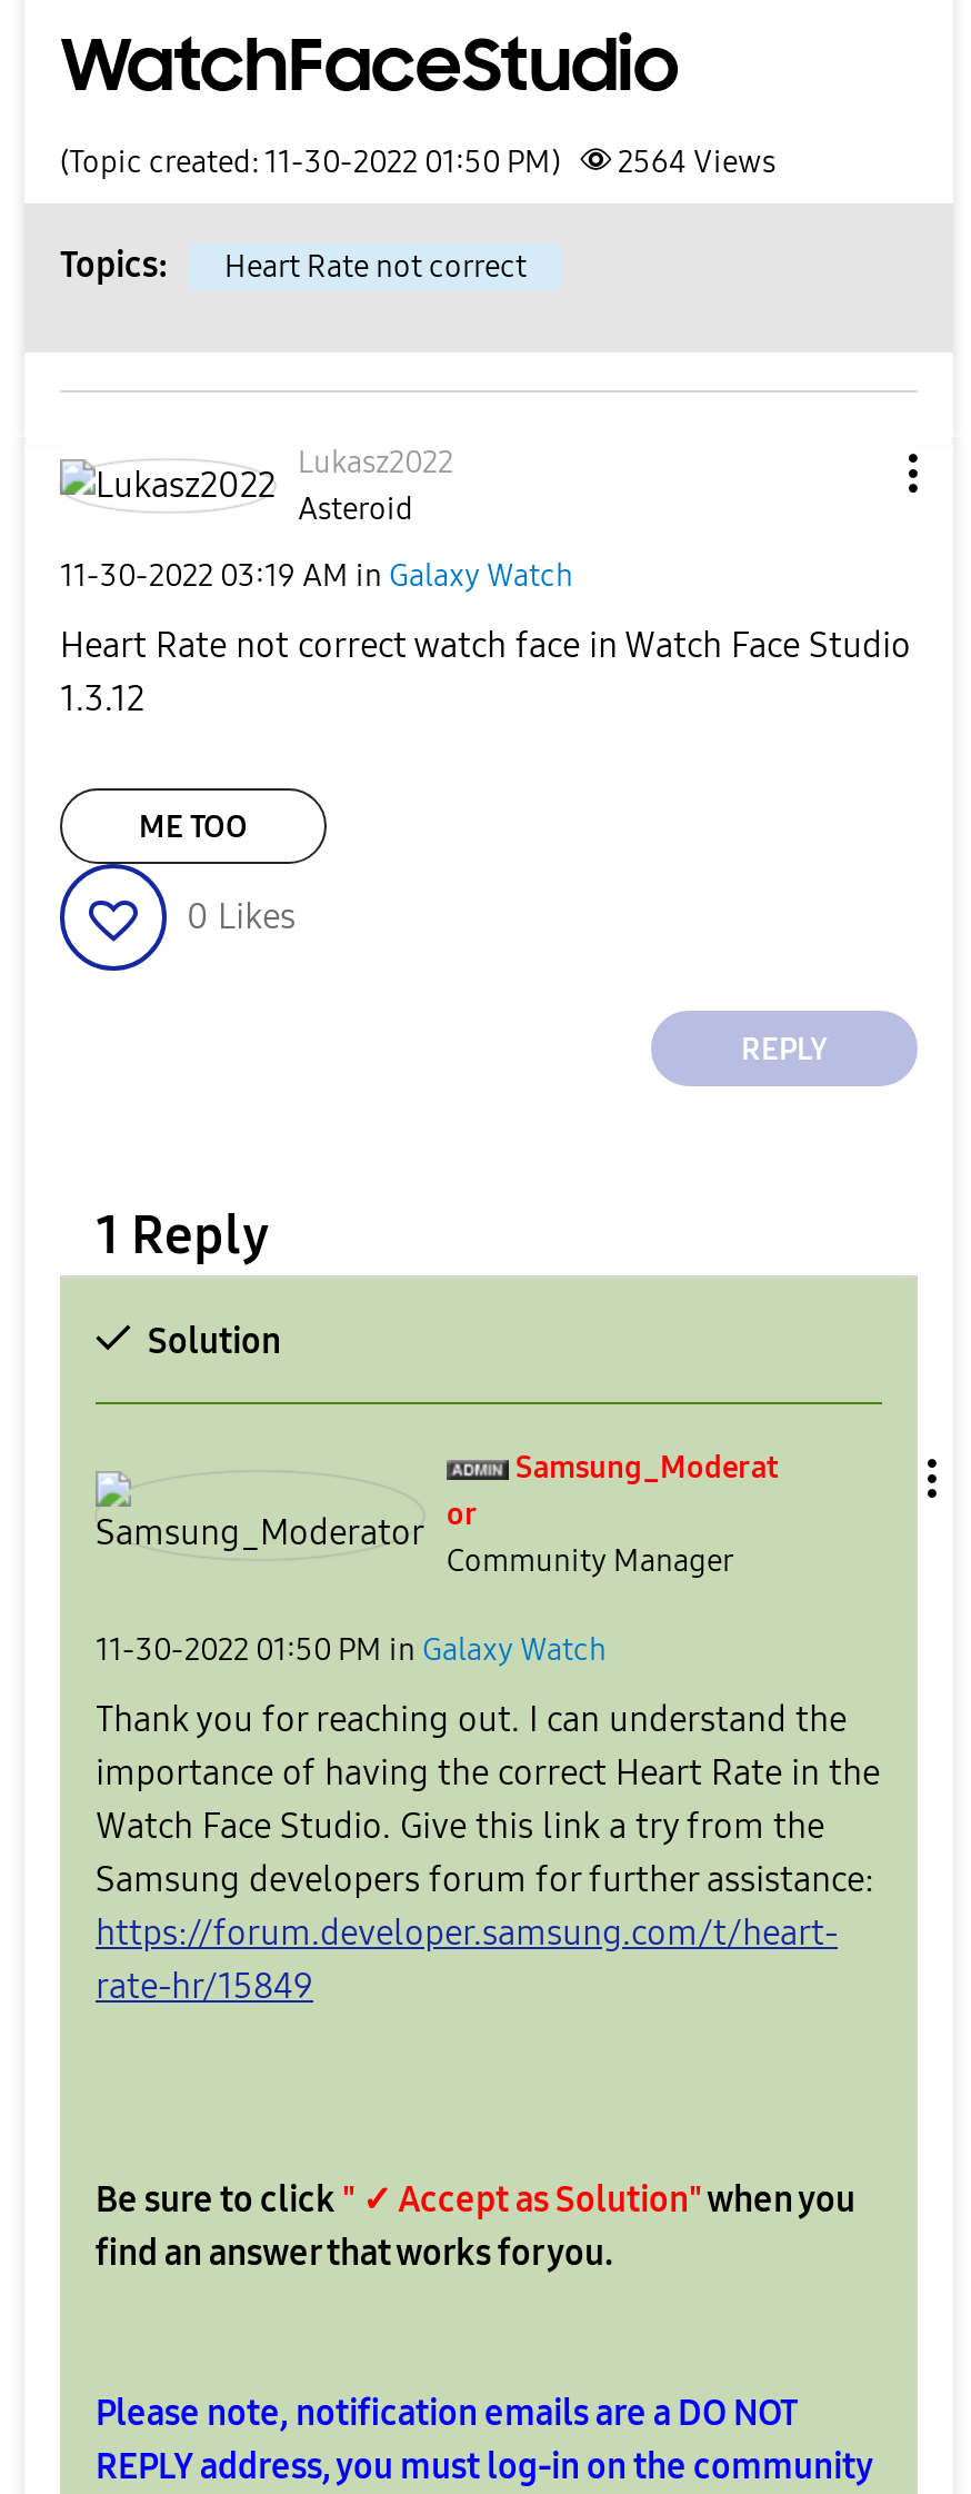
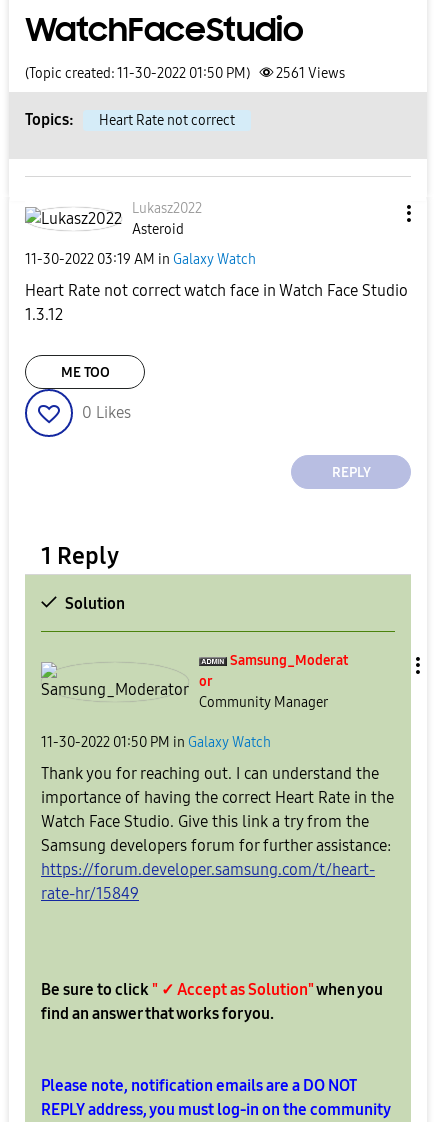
- (Topic created: 11-30-2022 01:50 PM) 2564 Views
+ (Topic created: 11-30-2022 01:50 PM) 2561 Views
